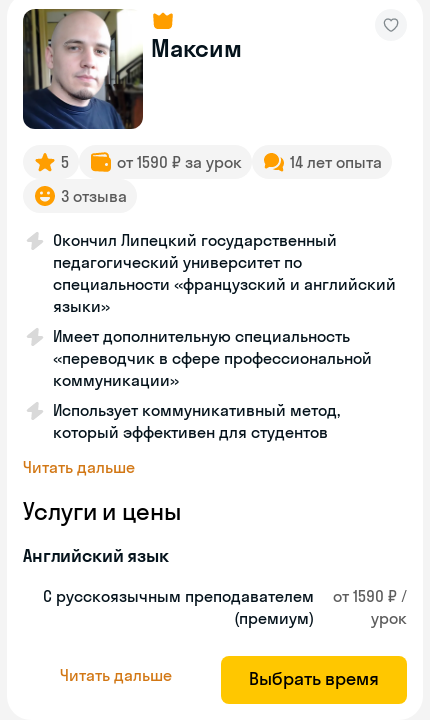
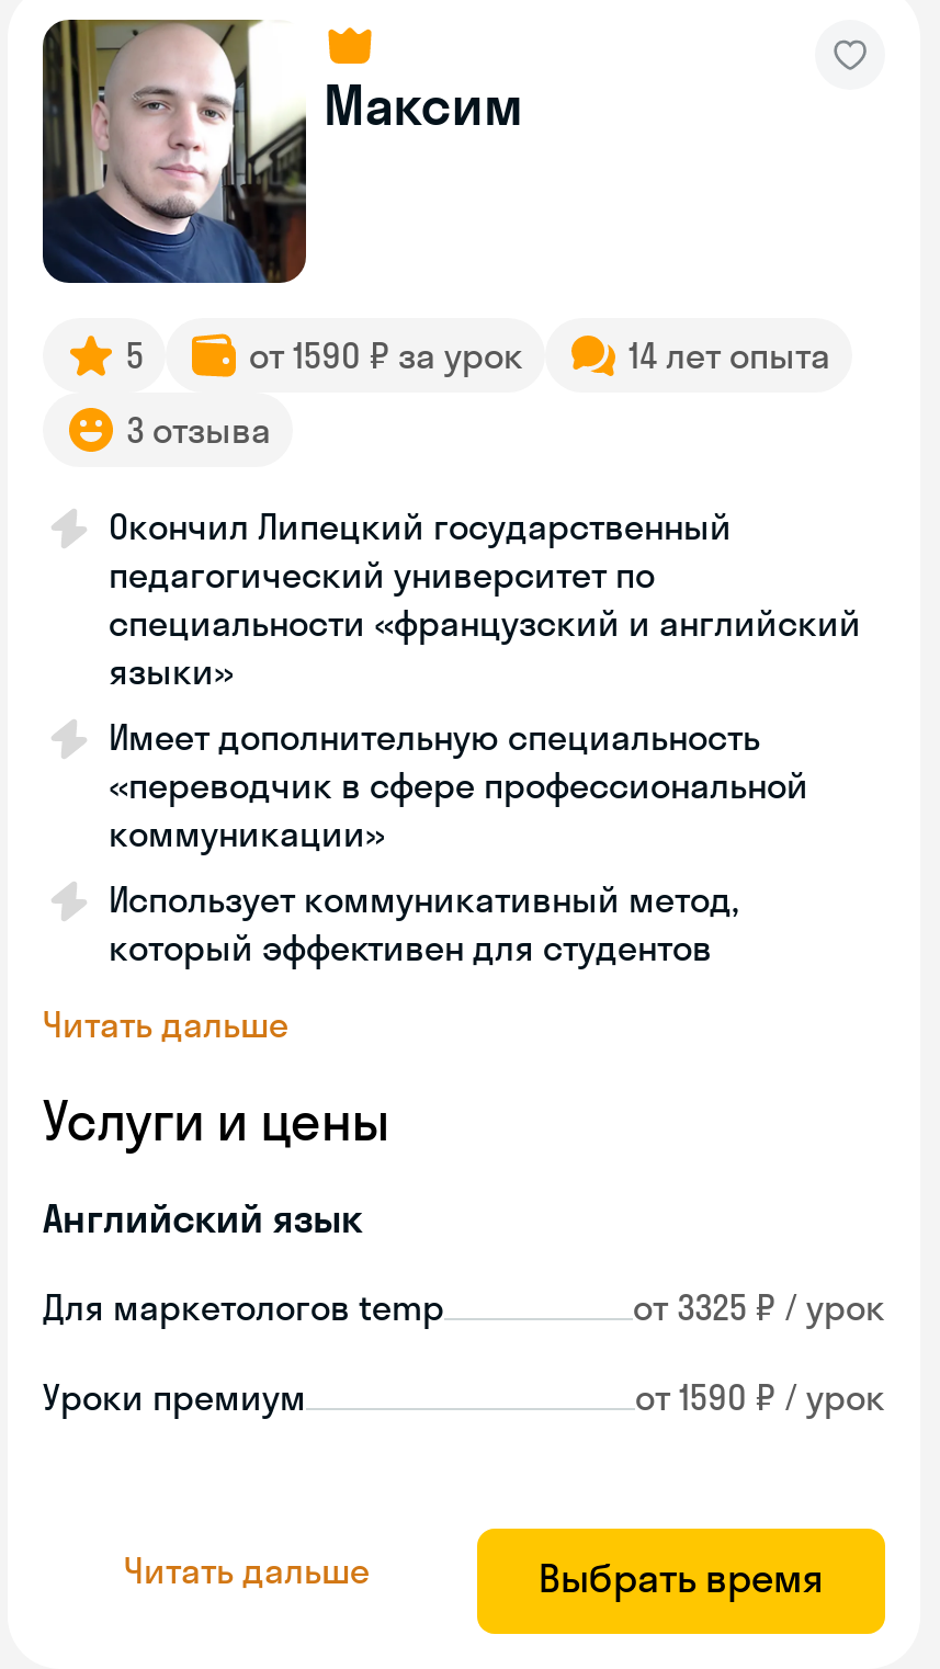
- С русскоязычным преподавателем
- (премиум)
+ Для маркетологов temp
+ от 3325 ₽ / урок

- от 1590 ₽ /
- урок
+ Уроки премиум
+ от 1590 ₽ / урок
